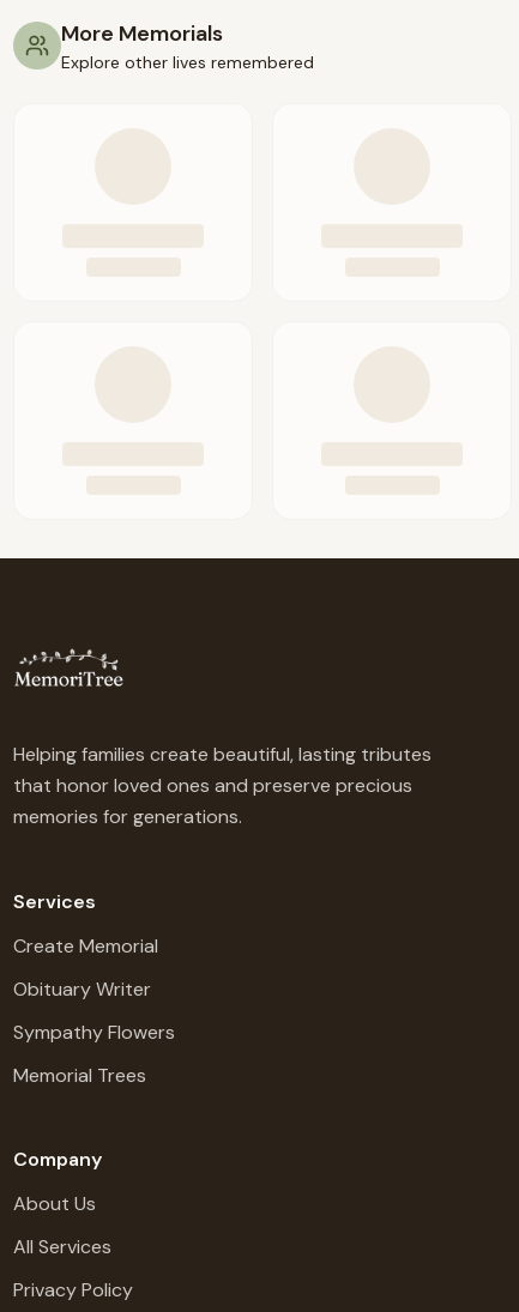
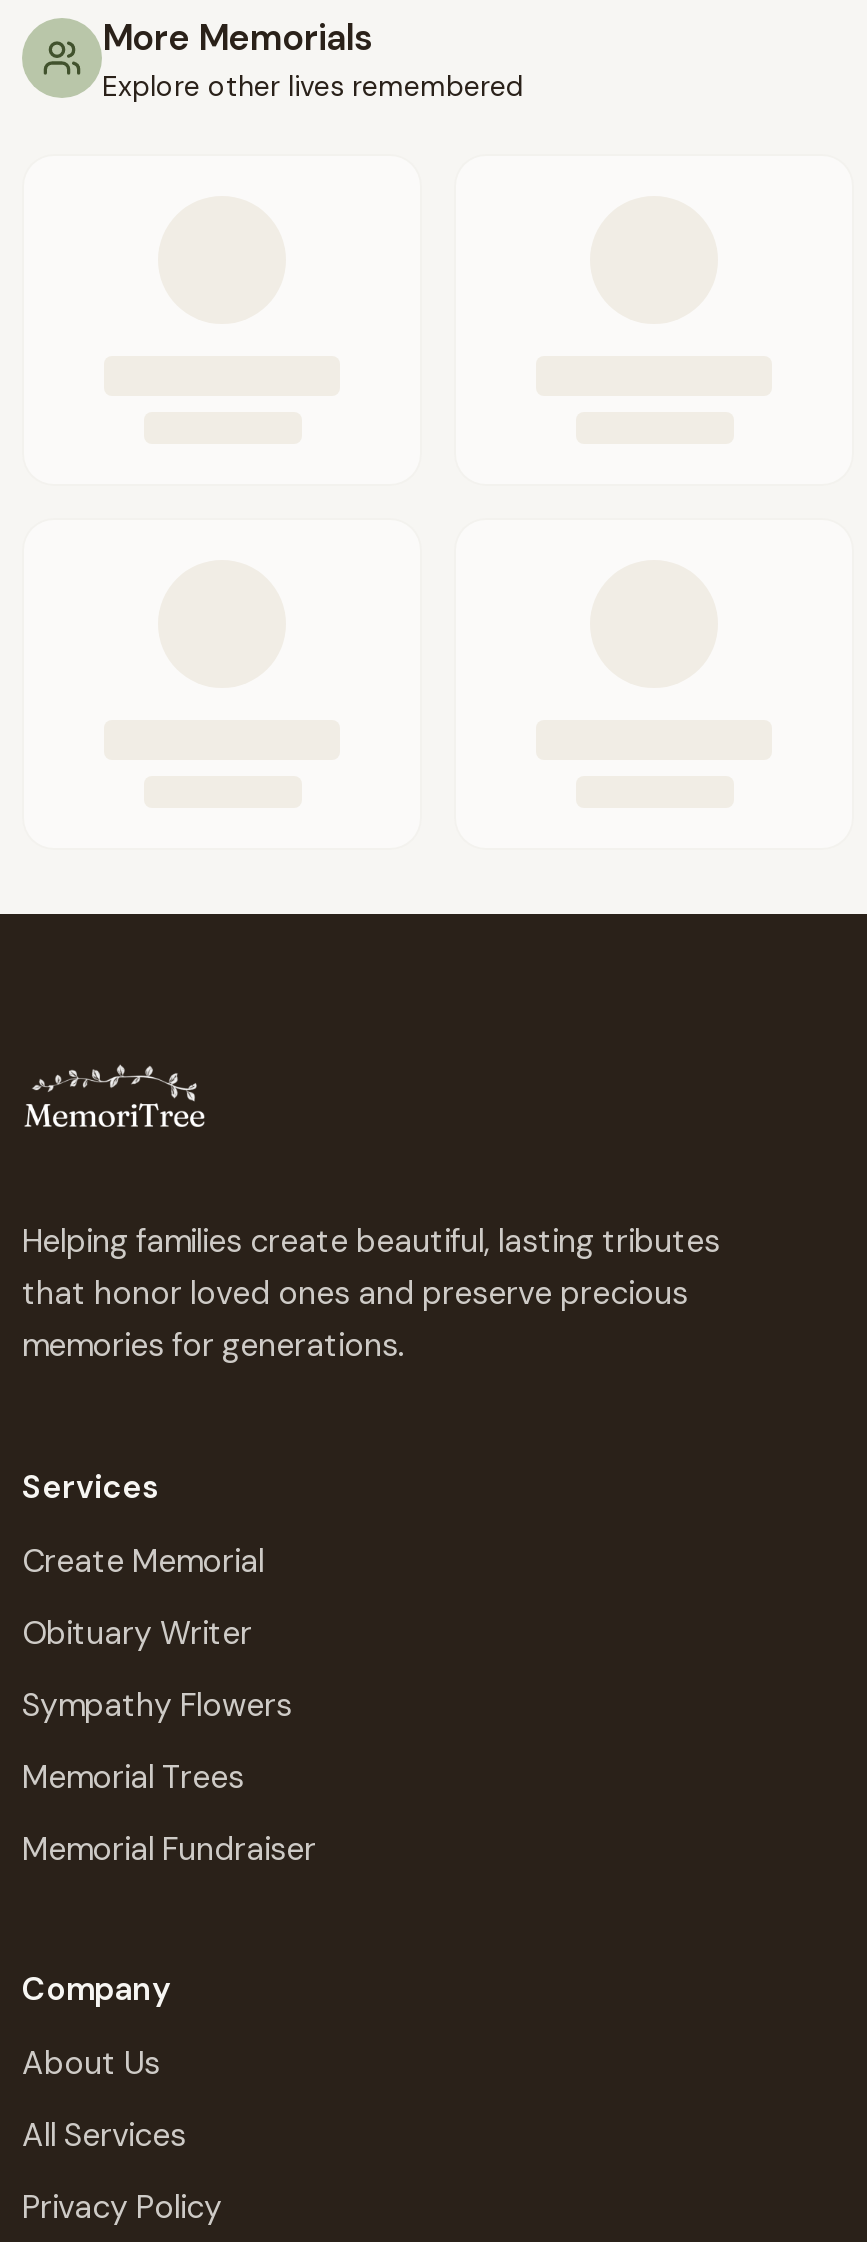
+ Memorial Fundraiser
